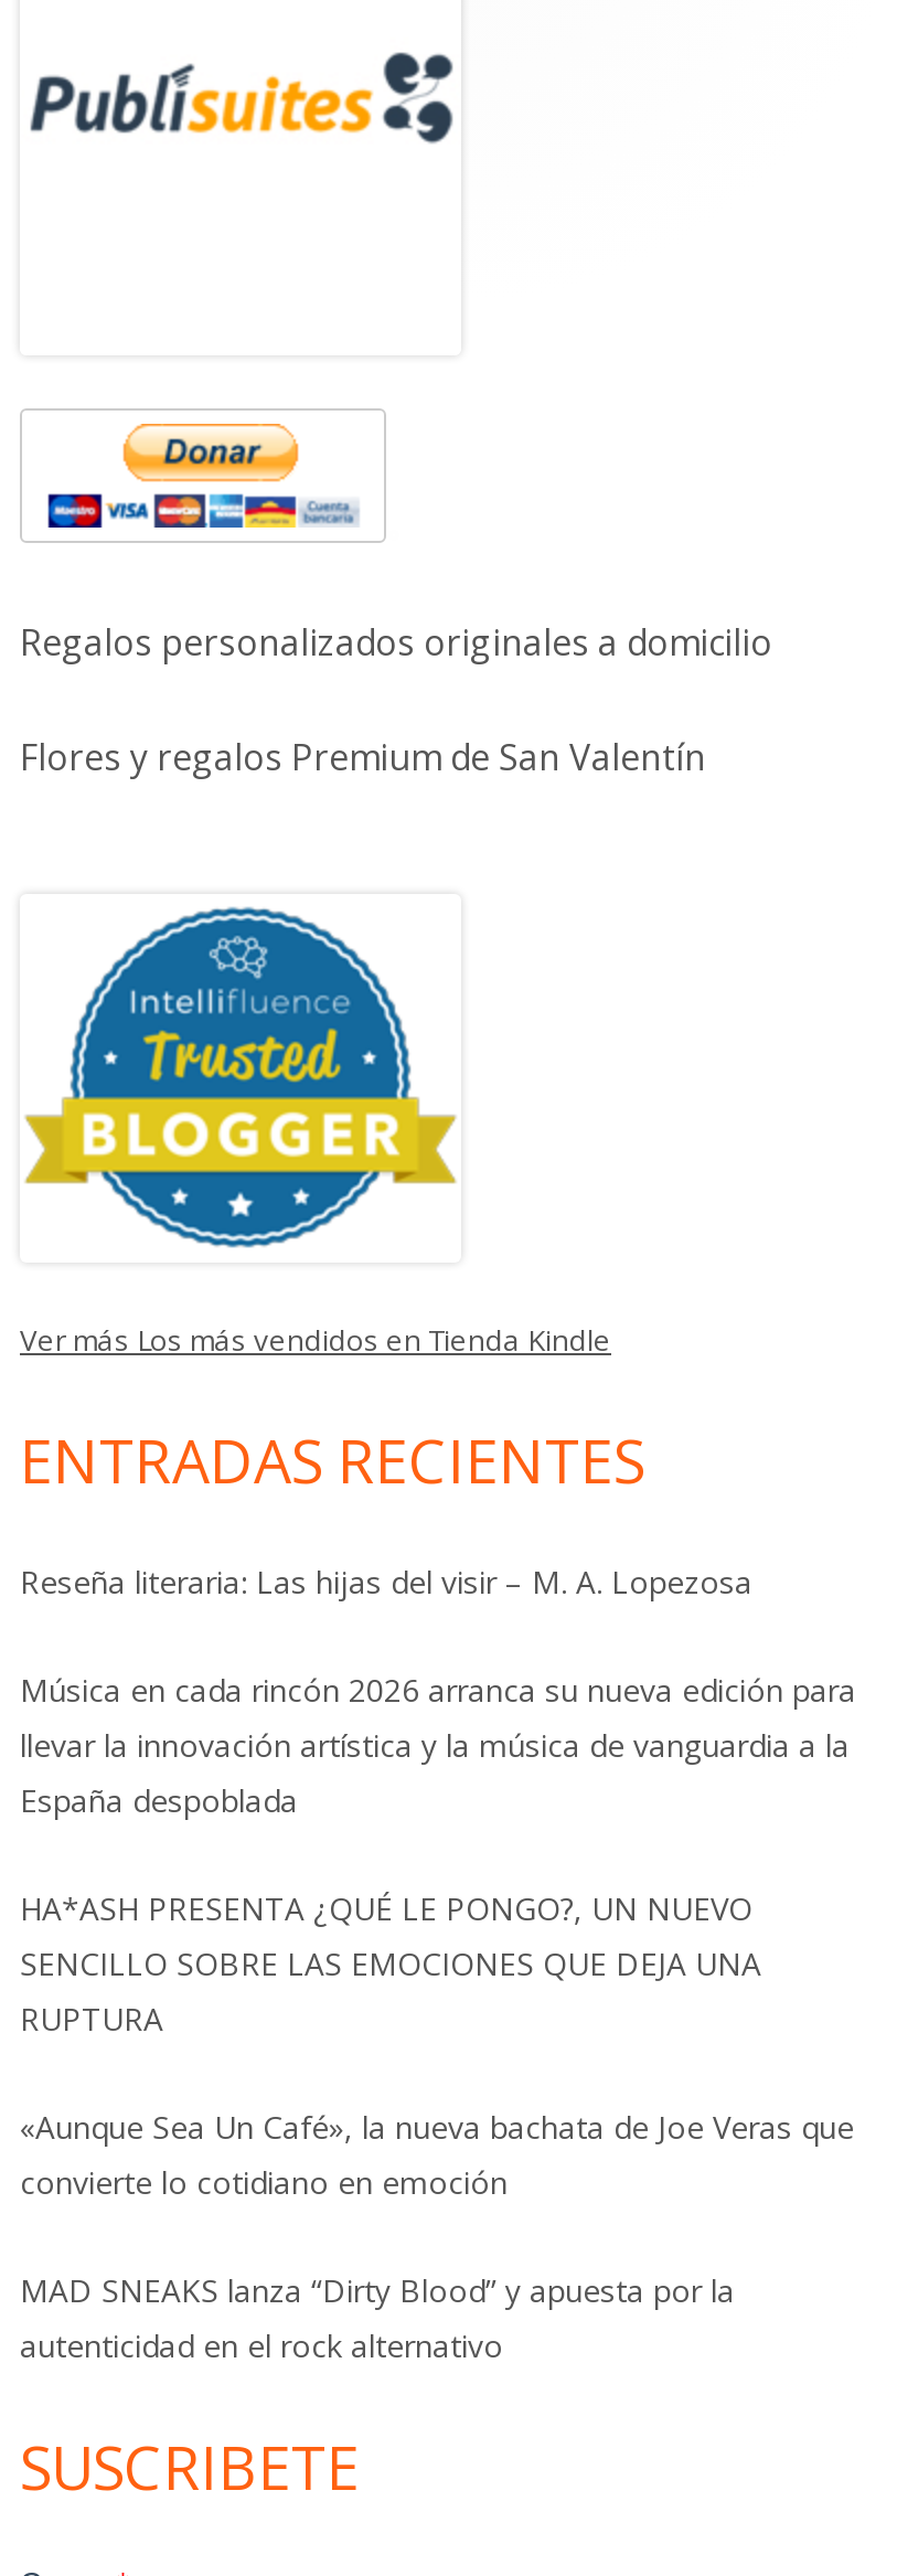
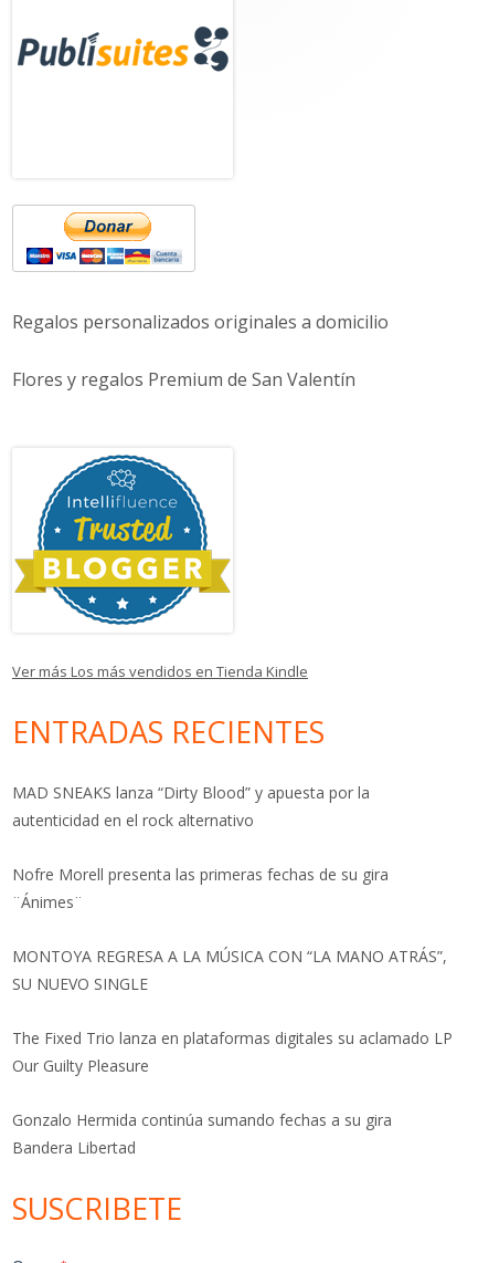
- Reseña literaria: Las hijas del visir – M. A. Lopezosa
- Música en cada rincón 2026 arranca su nueva edición para
- llevar la innovación artística y la música de vanguardia a la
- España despoblada
- HA*ASH PRESENTA ¿QUÉ LE PONGO?, UN NUEVO
- SENCILLO SOBRE LAS EMOCIONES QUE DEJA UNA
- RUPTURA
- «Aunque Sea Un Café», la nueva bachata de Joe Veras que
- convierte lo cotidiano en emoción

moved up: MAD SNEAKS lanza “Dirty Blood” y apuesta por la | autenticidad en el rock alternativo

+ Nofre Morell presenta las primeras fechas de su gira
+ ¨Ánimes¨
+ MONTOYA REGRESA A LA MÚSICA CON “LA MANO ATRÁS”,
+ SU NUEVO SINGLE
+ The Fixed Trio lanza en plataformas digitales su aclamado LP
+ Our Guilty Pleasure
+ Gonzalo Hermida continúa sumando fechas a su gira
+ Bandera Libertad
